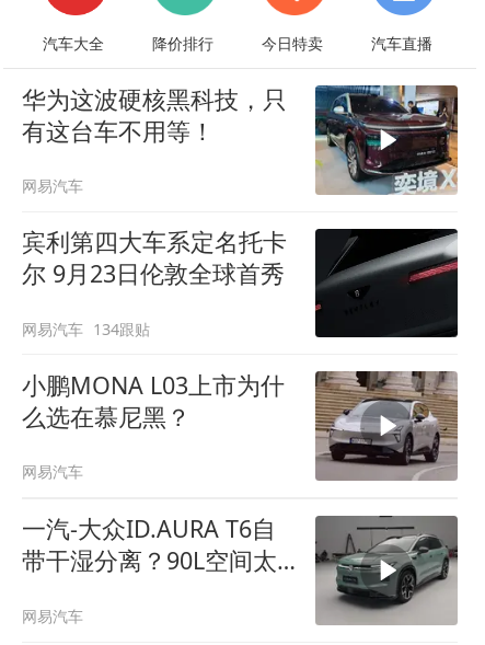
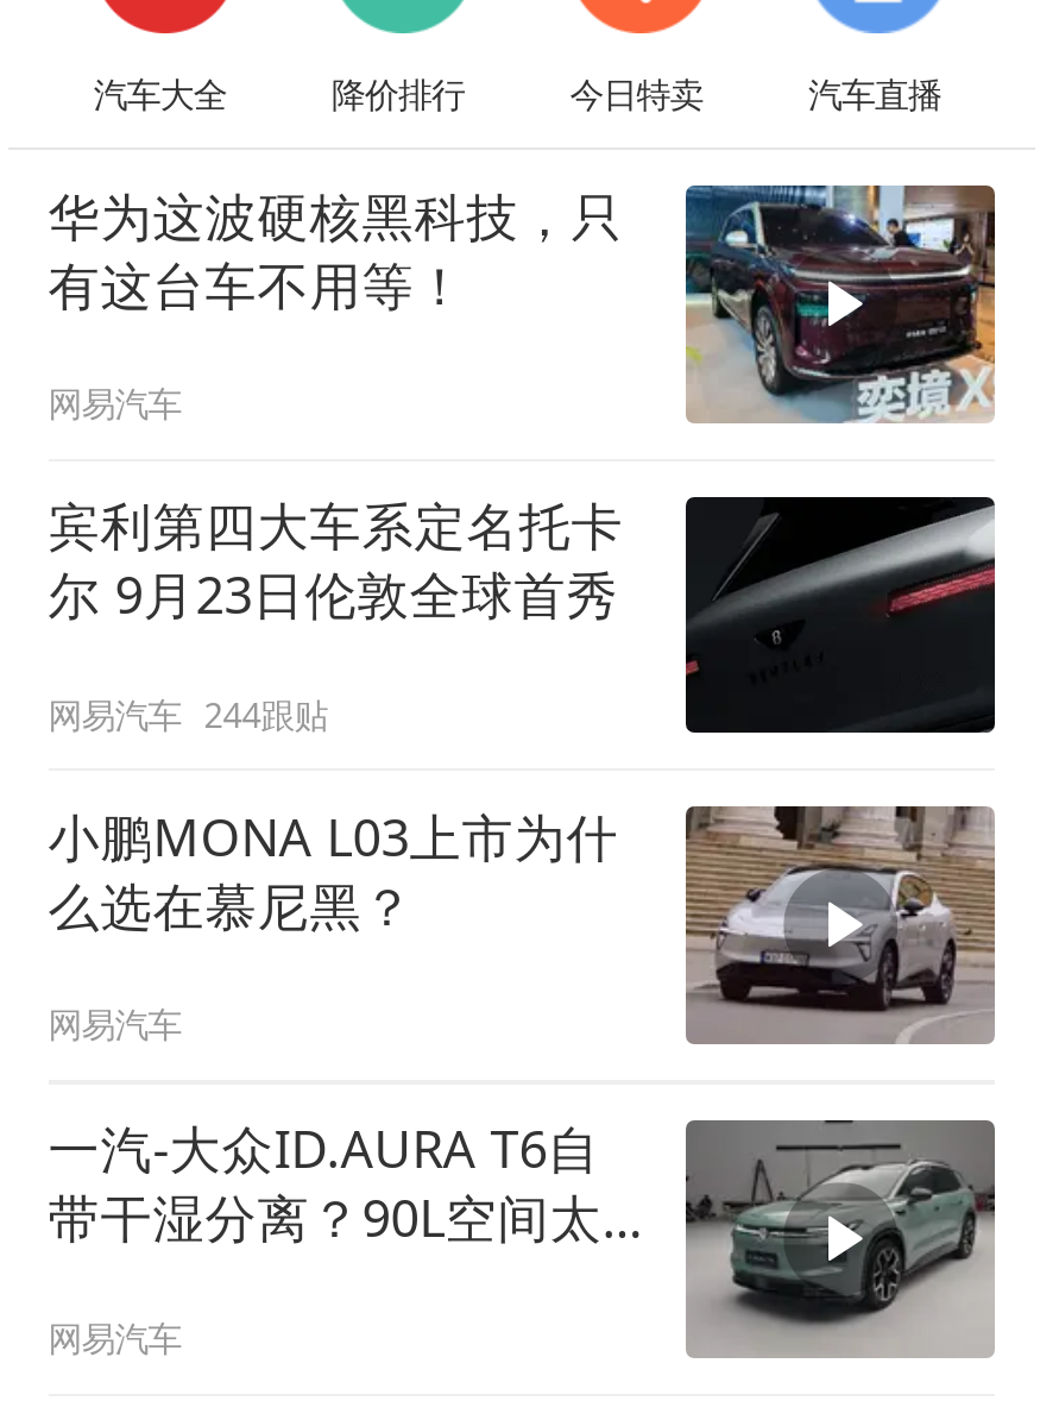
- 网易汽车 134跟贴
+ 网易汽车 244跟贴
